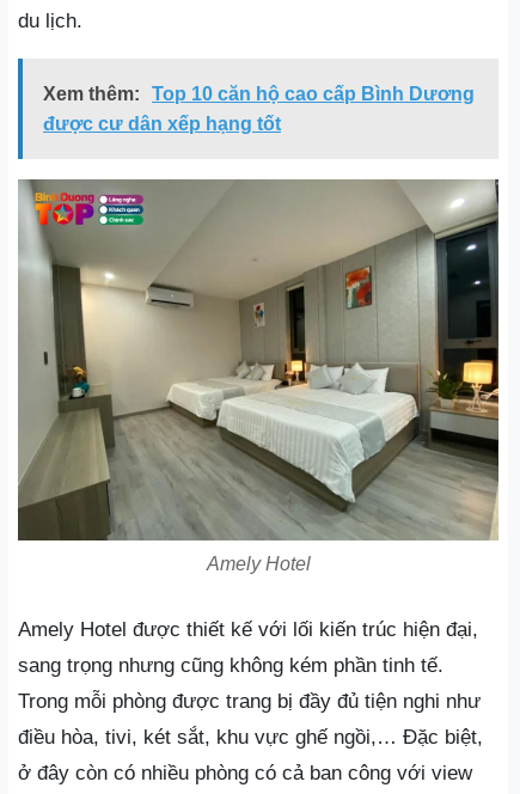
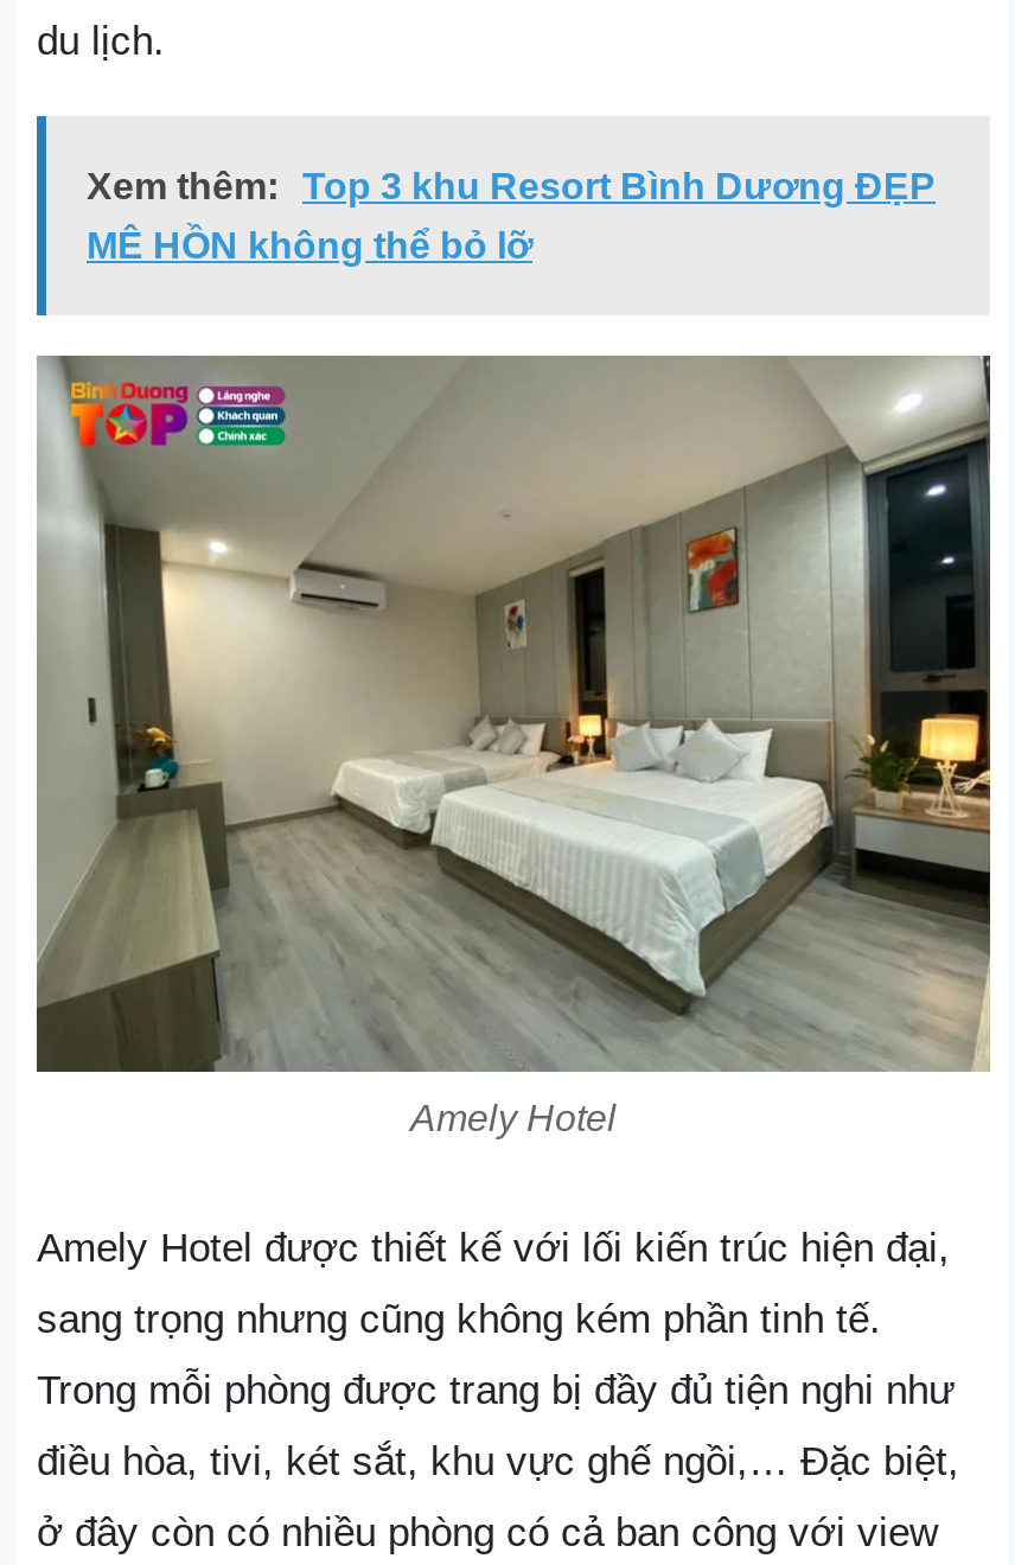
- Xem thêm: Top 10 căn hộ cao cấp Bình Dương
+ Xem thêm: Top 3 khu Resort Bình Dương ĐẸP

- được cư dân xếp hạng tốt
+ MÊ HỒN không thể bỏ lỡ
